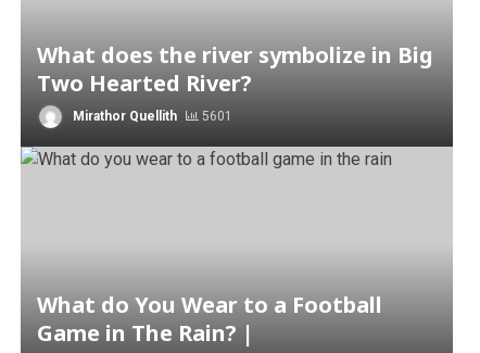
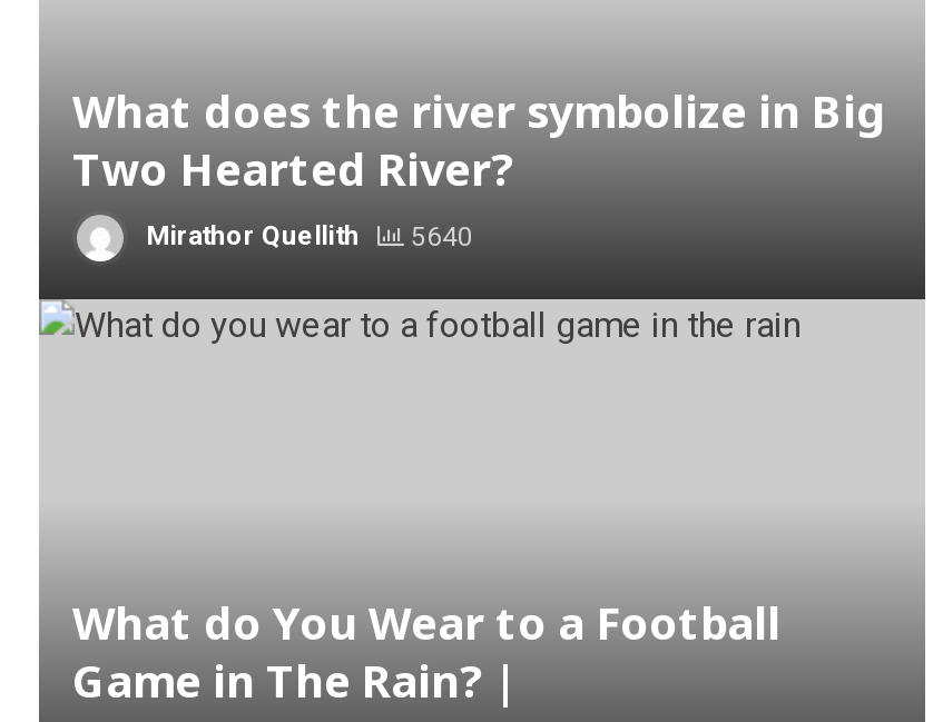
- Mirathor Quellith 5601
+ Mirathor Quellith 5640
